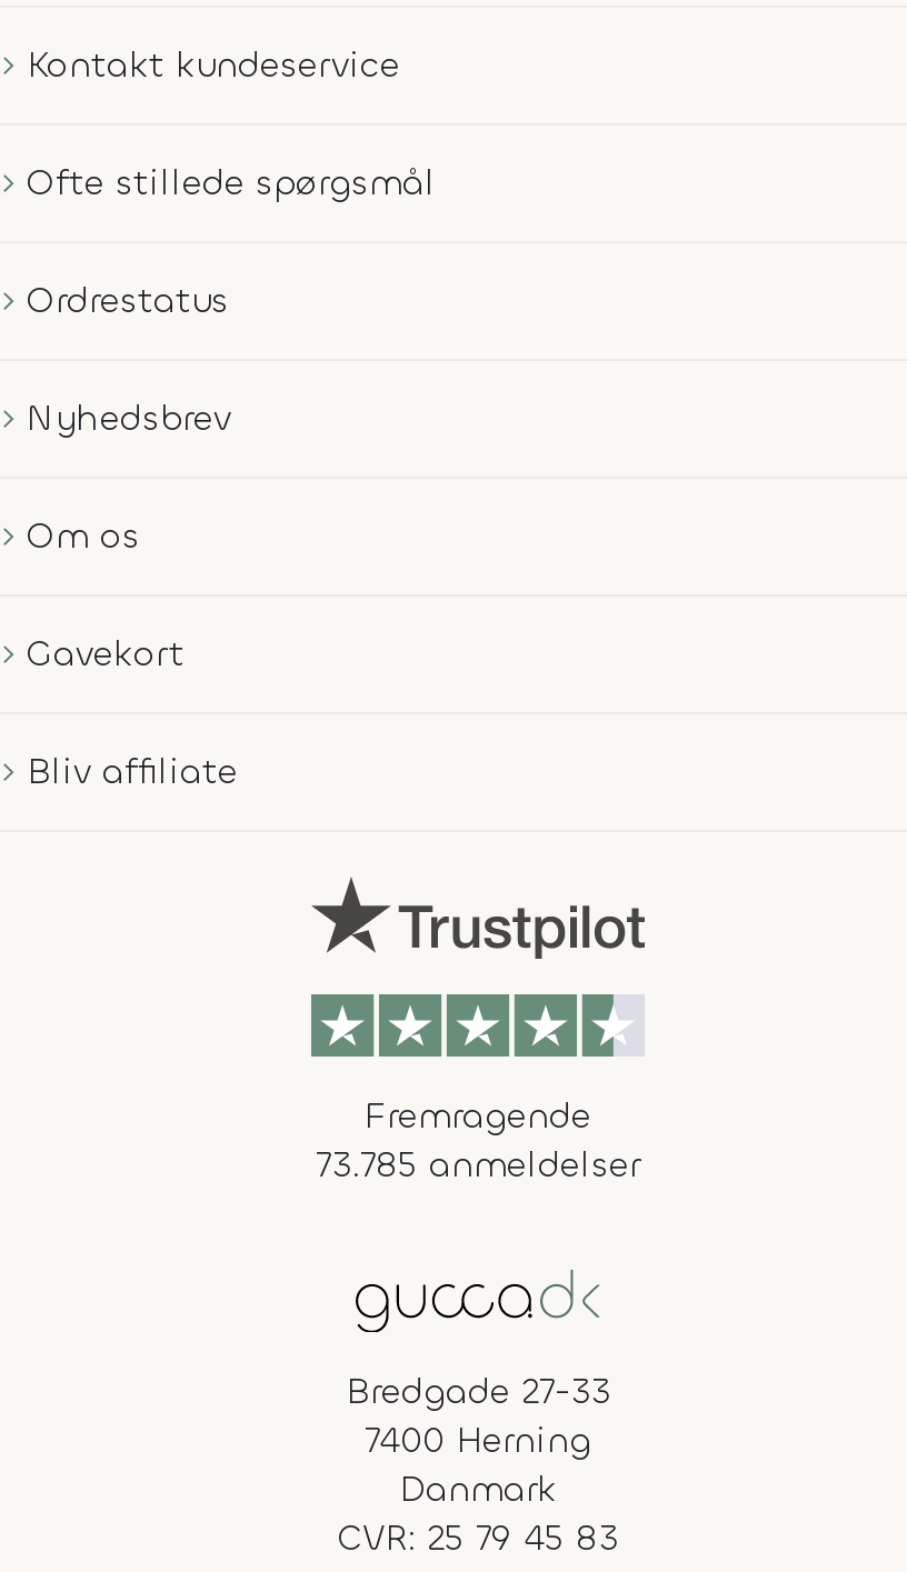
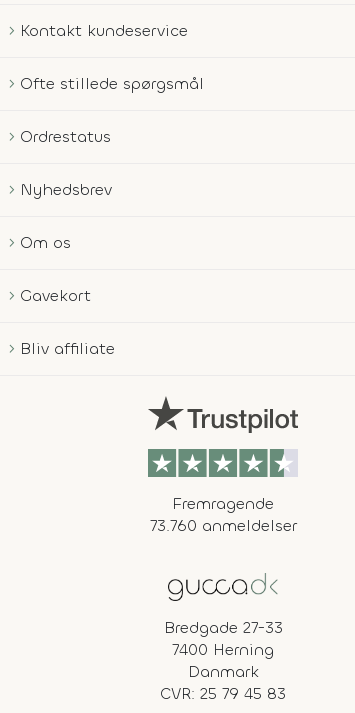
- 73.785 anmeldelser
+ 73.760 anmeldelser
